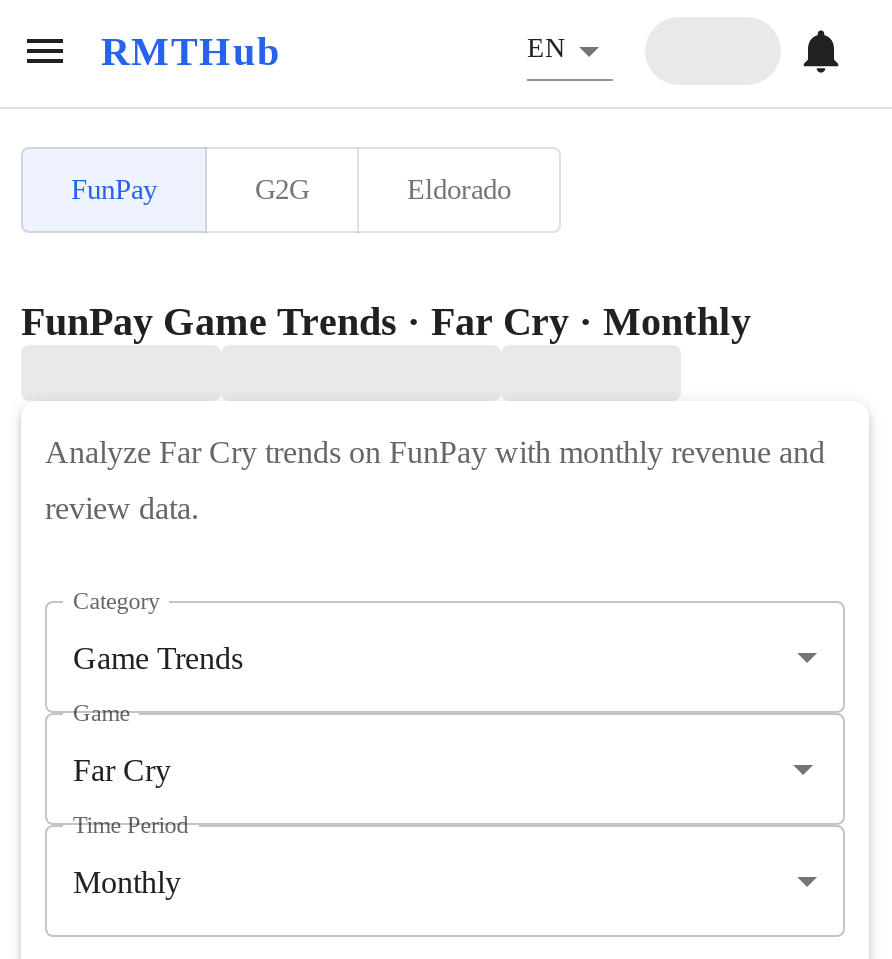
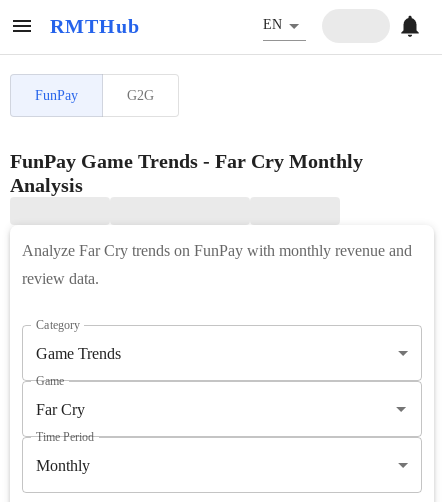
- Eldorado
- FunPay Game Trends · Far Cry · Monthly
+ FunPay Game Trends - Far Cry Monthly
+ Analysis
